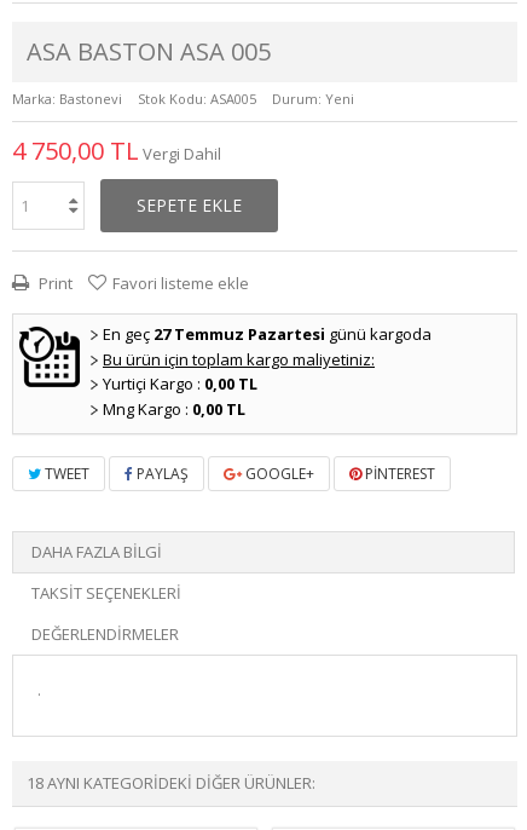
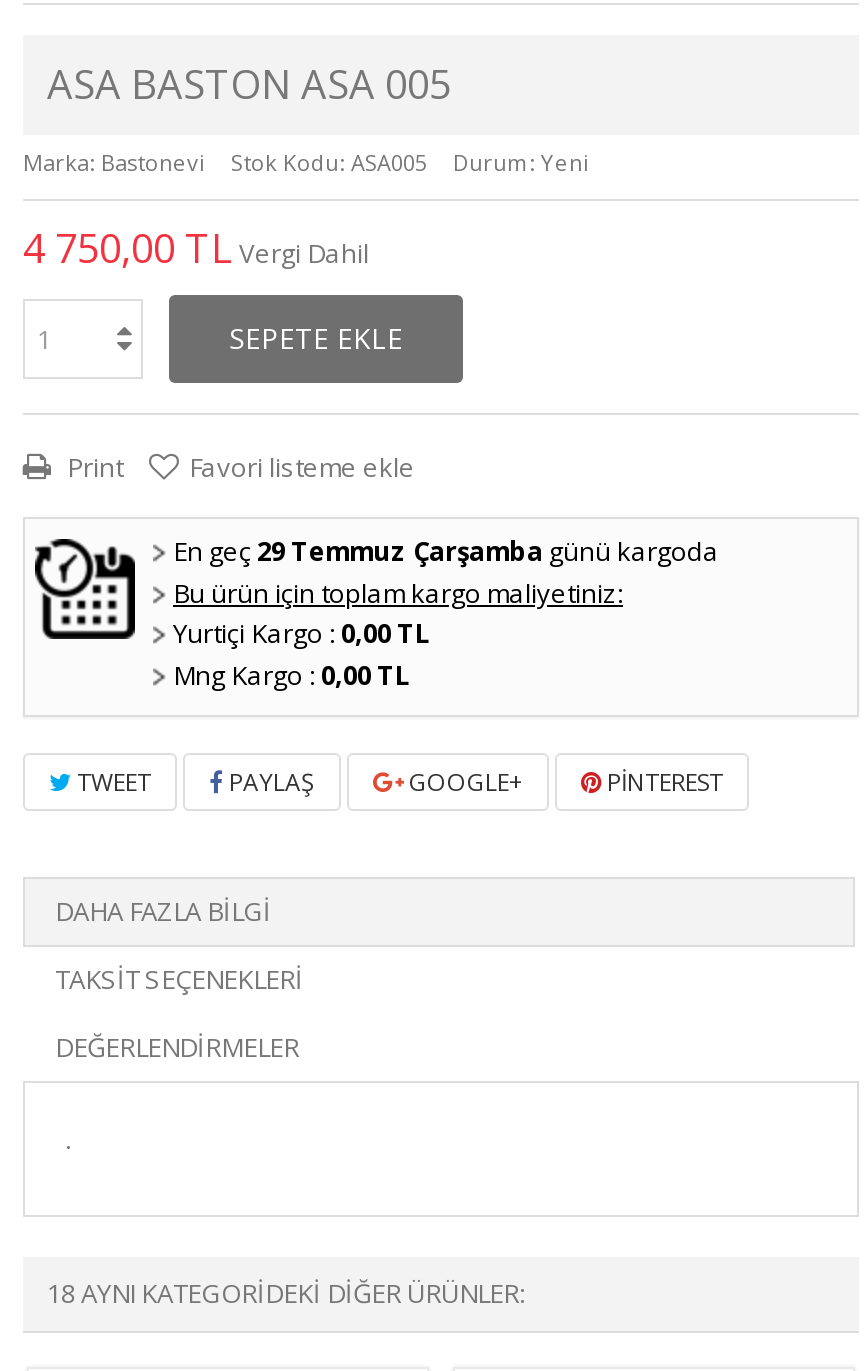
- En geç 27 Temmuz Pazartesi günü kargoda
+ En geç 29 Temmuz Çarşamba günü kargoda
